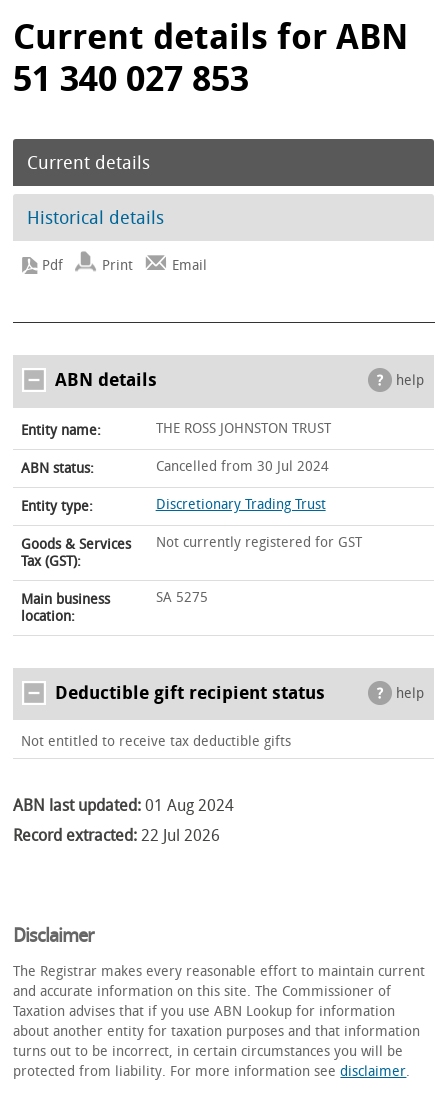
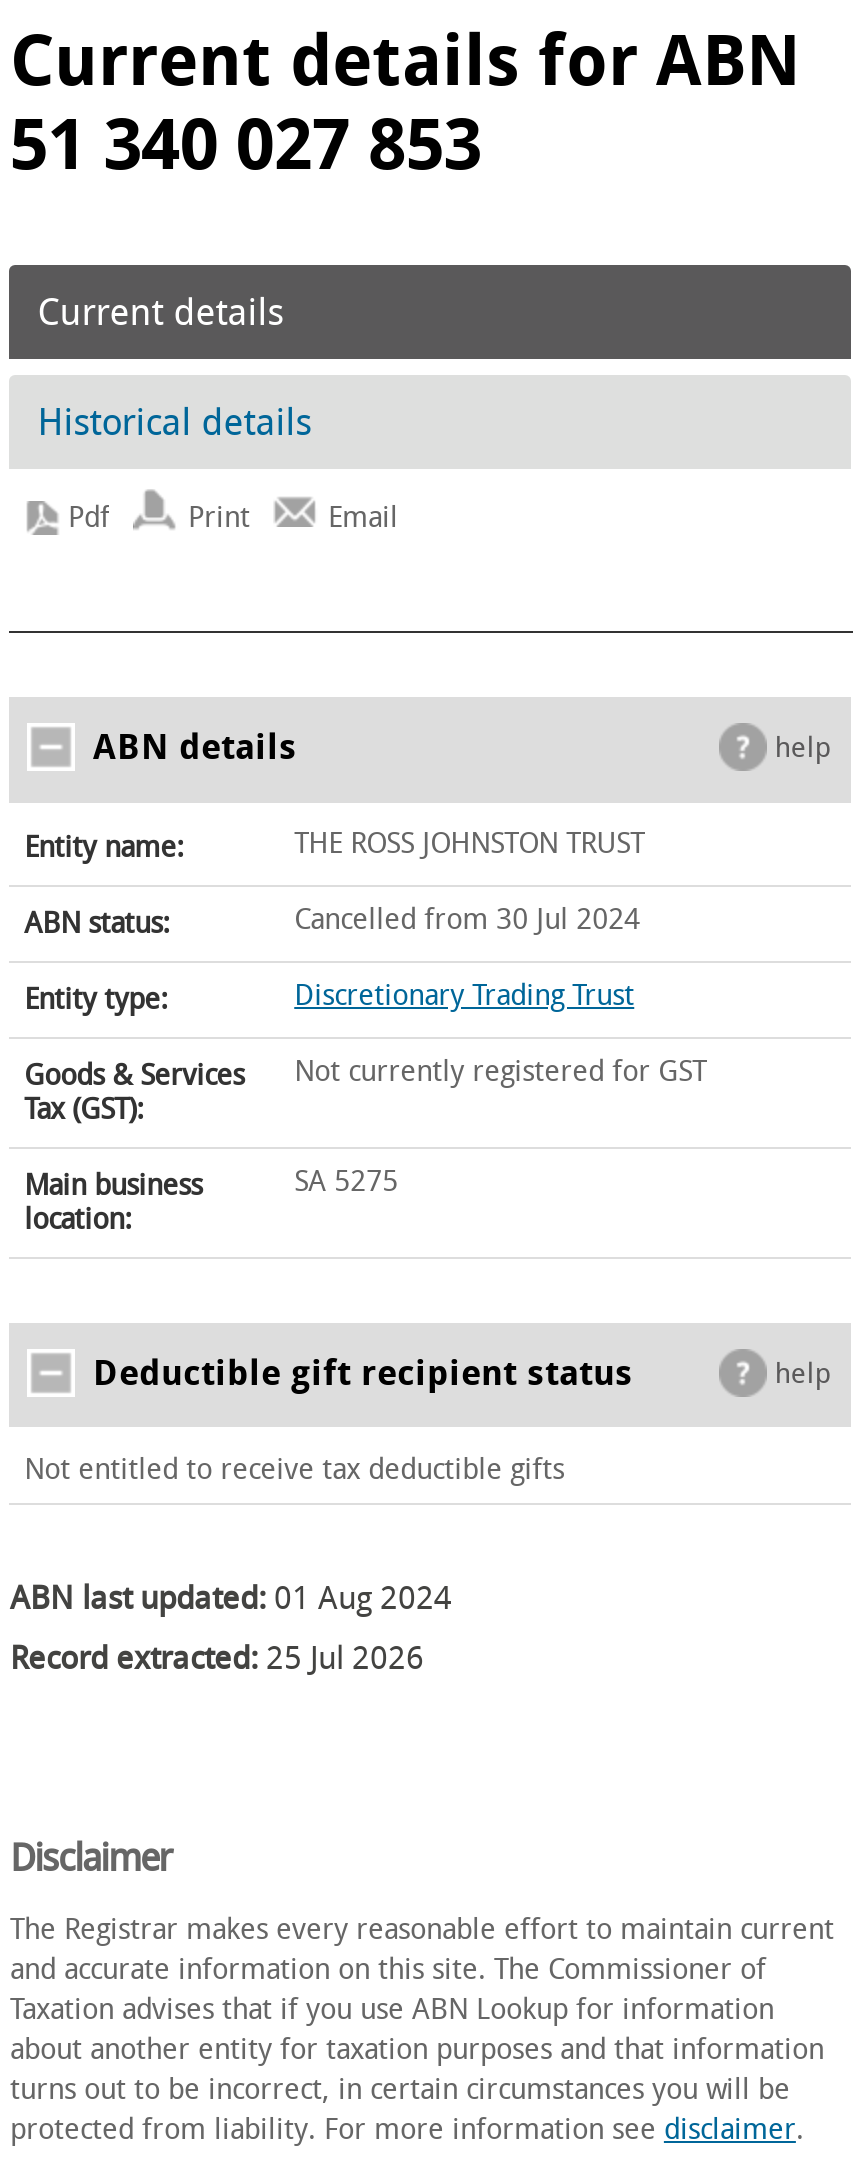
- Record extracted: 22 Jul 2026
+ Record extracted: 25 Jul 2026
